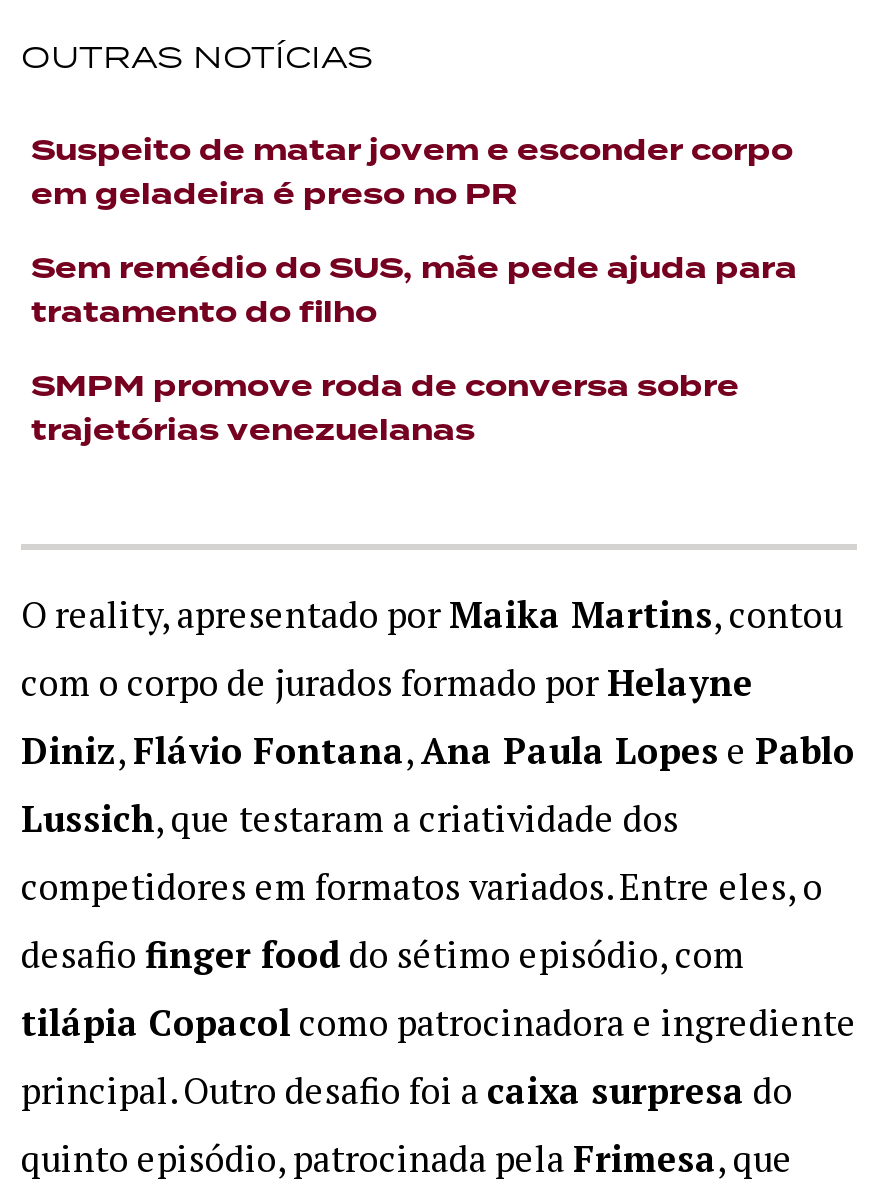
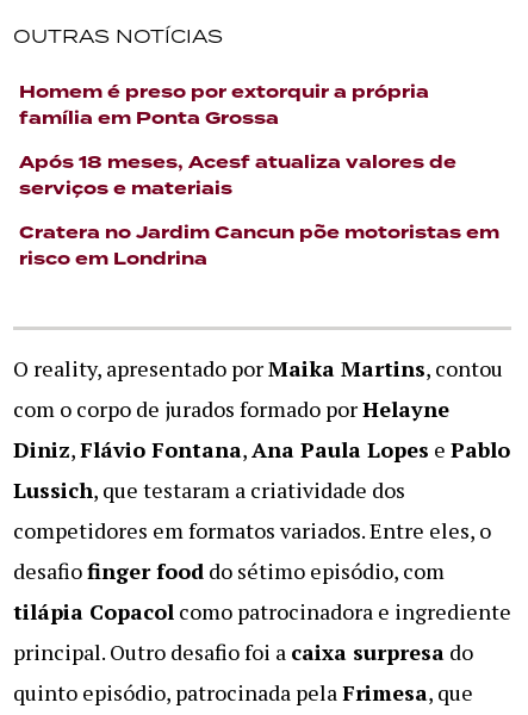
- Suspeito de matar jovem e esconder corpo
- em geladeira é preso no PR
+ Homem é preso por extorquir a própria
+ família em Ponta Grossa

- Sem remédio do SUS, mãe pede ajuda para
- tratamento do filho
+ Após 18 meses, Acesf atualiza valores de
+ serviços e materiais

- SMPM promove roda de conversa sobre
- trajetórias venezuelanas
+ Cratera no Jardim Cancun põe motoristas em
+ risco em Londrina
